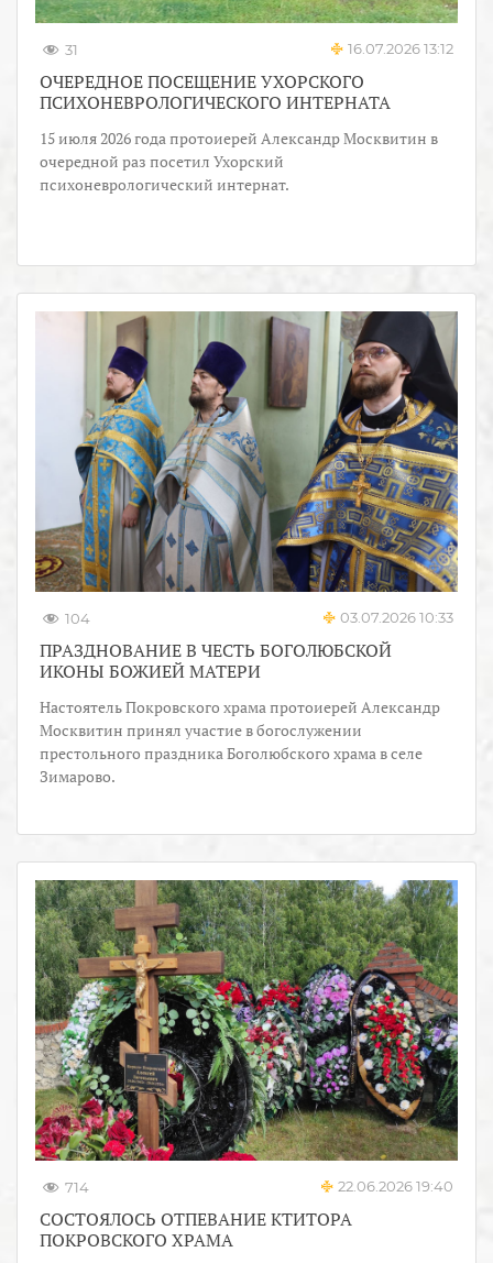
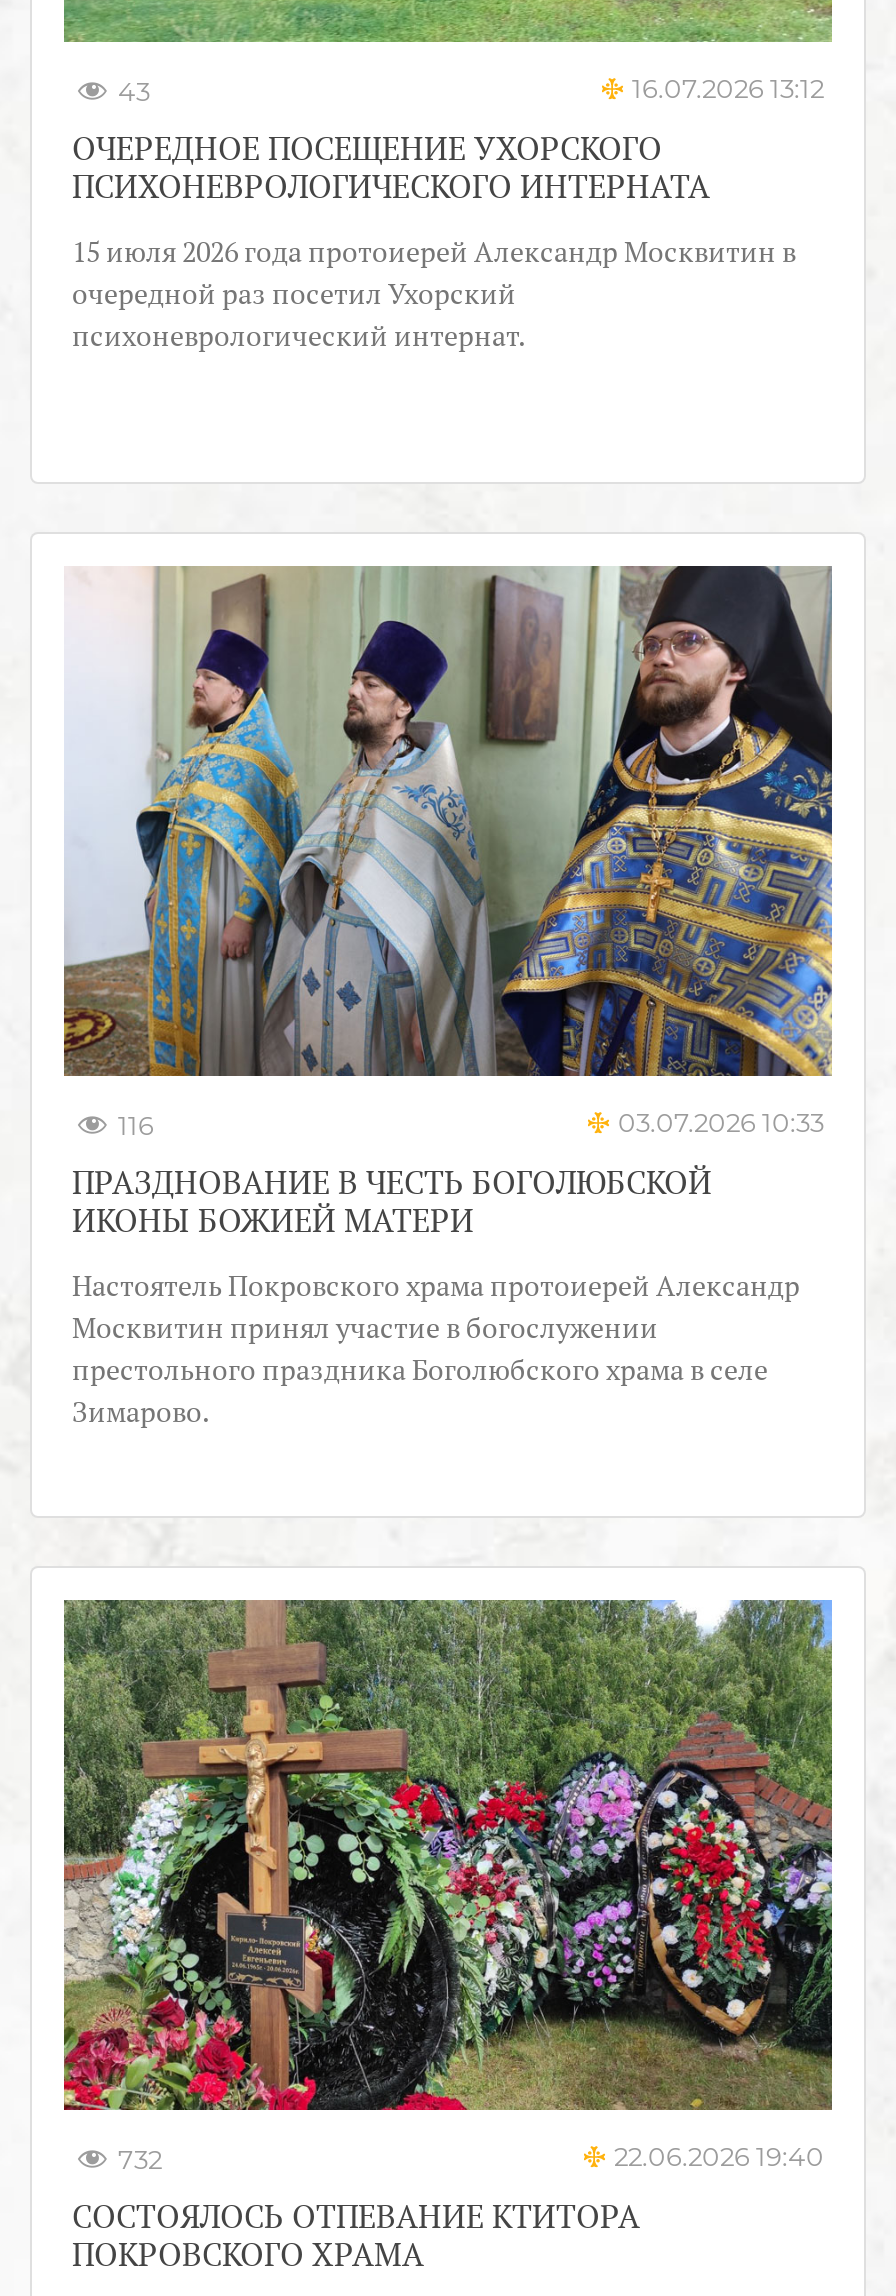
- 31
+ 43

- 104
+ 116

- 714
+ 732
